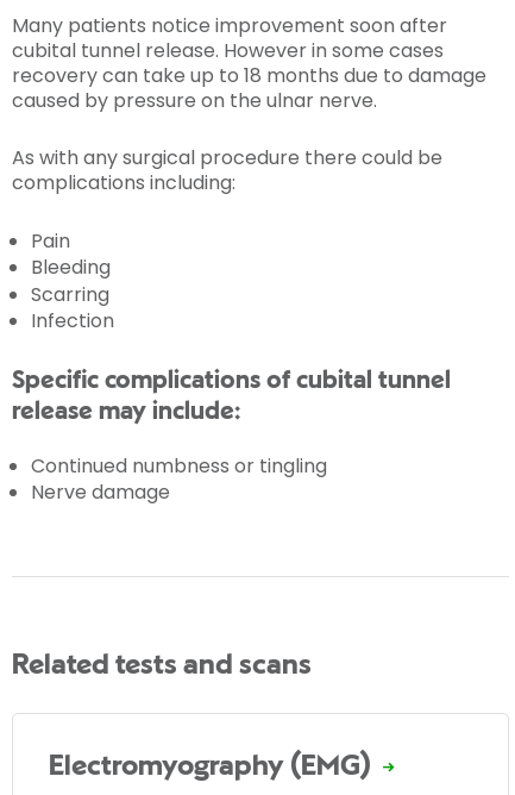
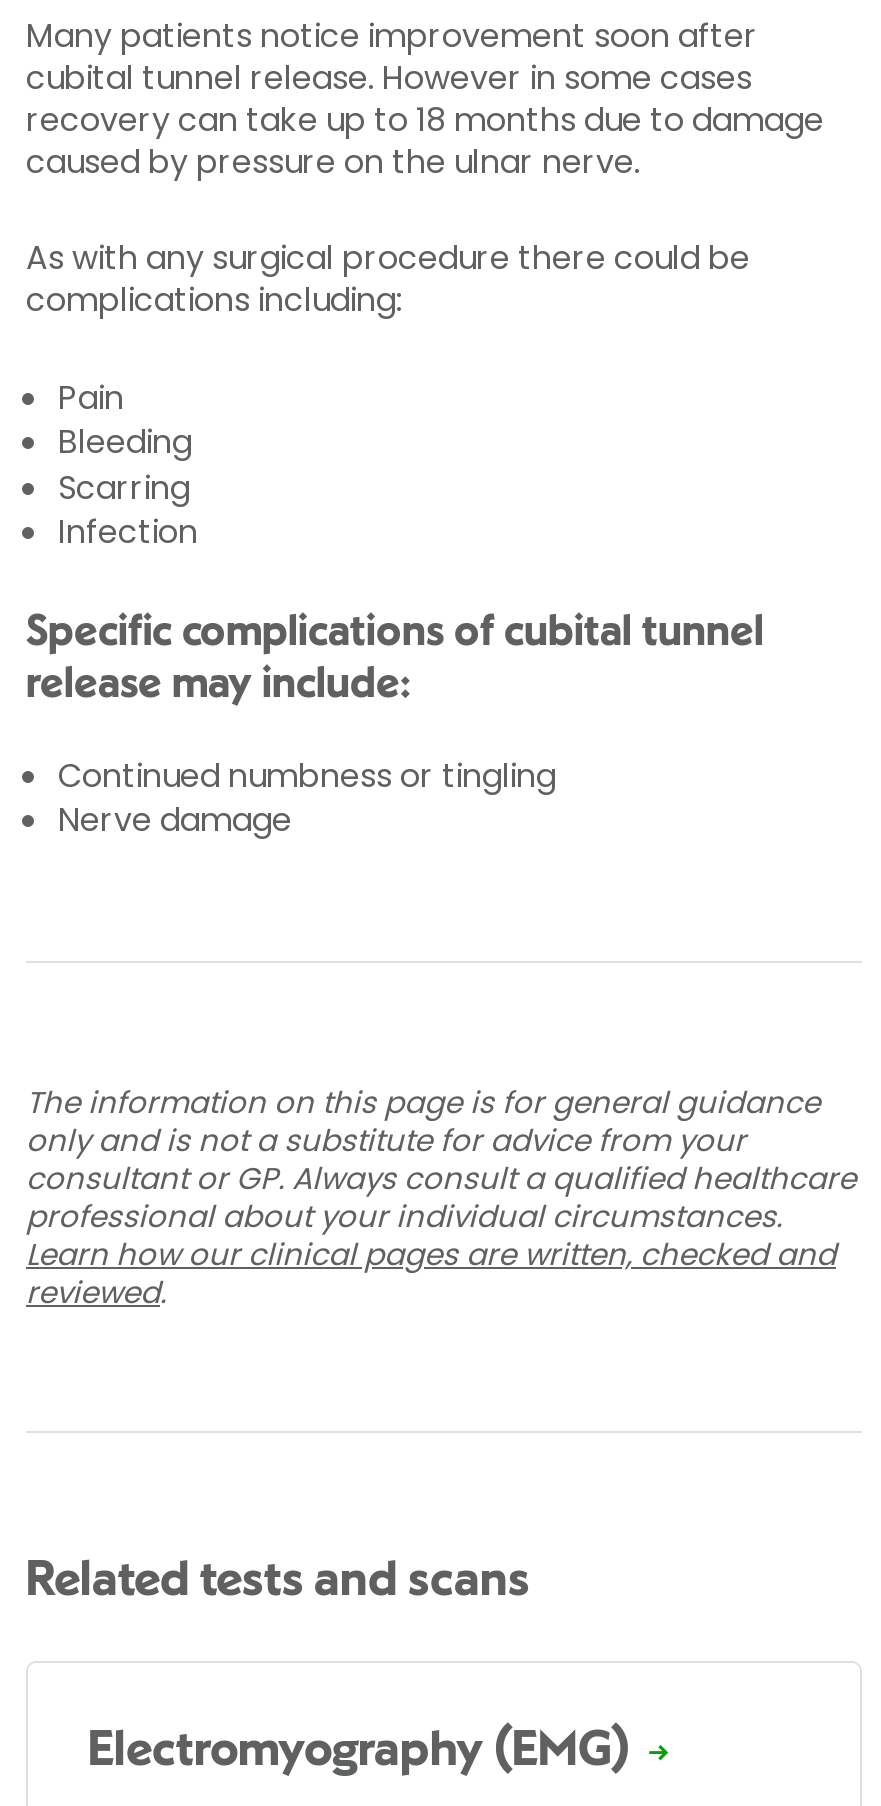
+ The information on this page is for general guidance
+ only and is not a substitute for advice from your
+ consultant or GP. Always consult a qualified healthcare
+ professional about your individual circumstances.
+ Learn how our clinical pages are written, checked and
+ reviewed.
